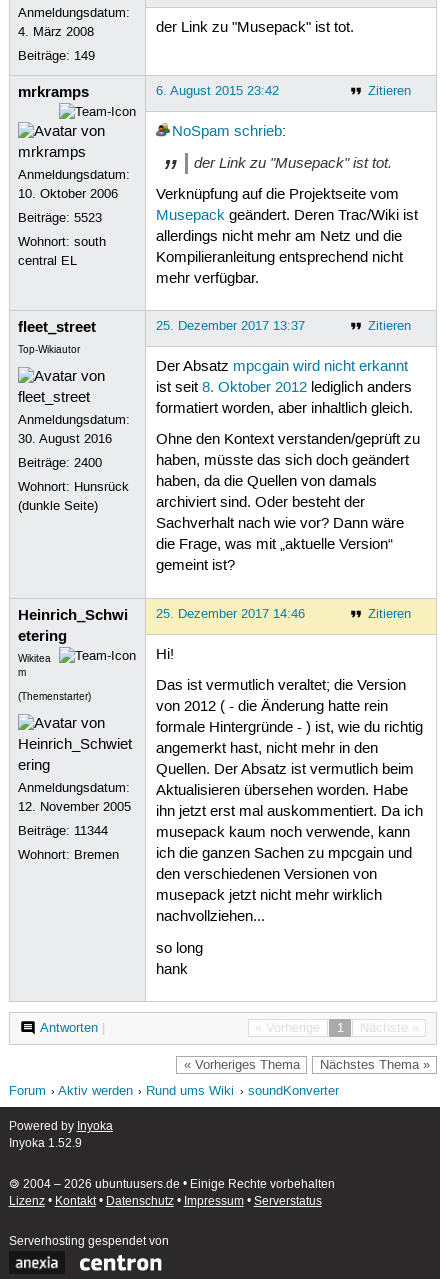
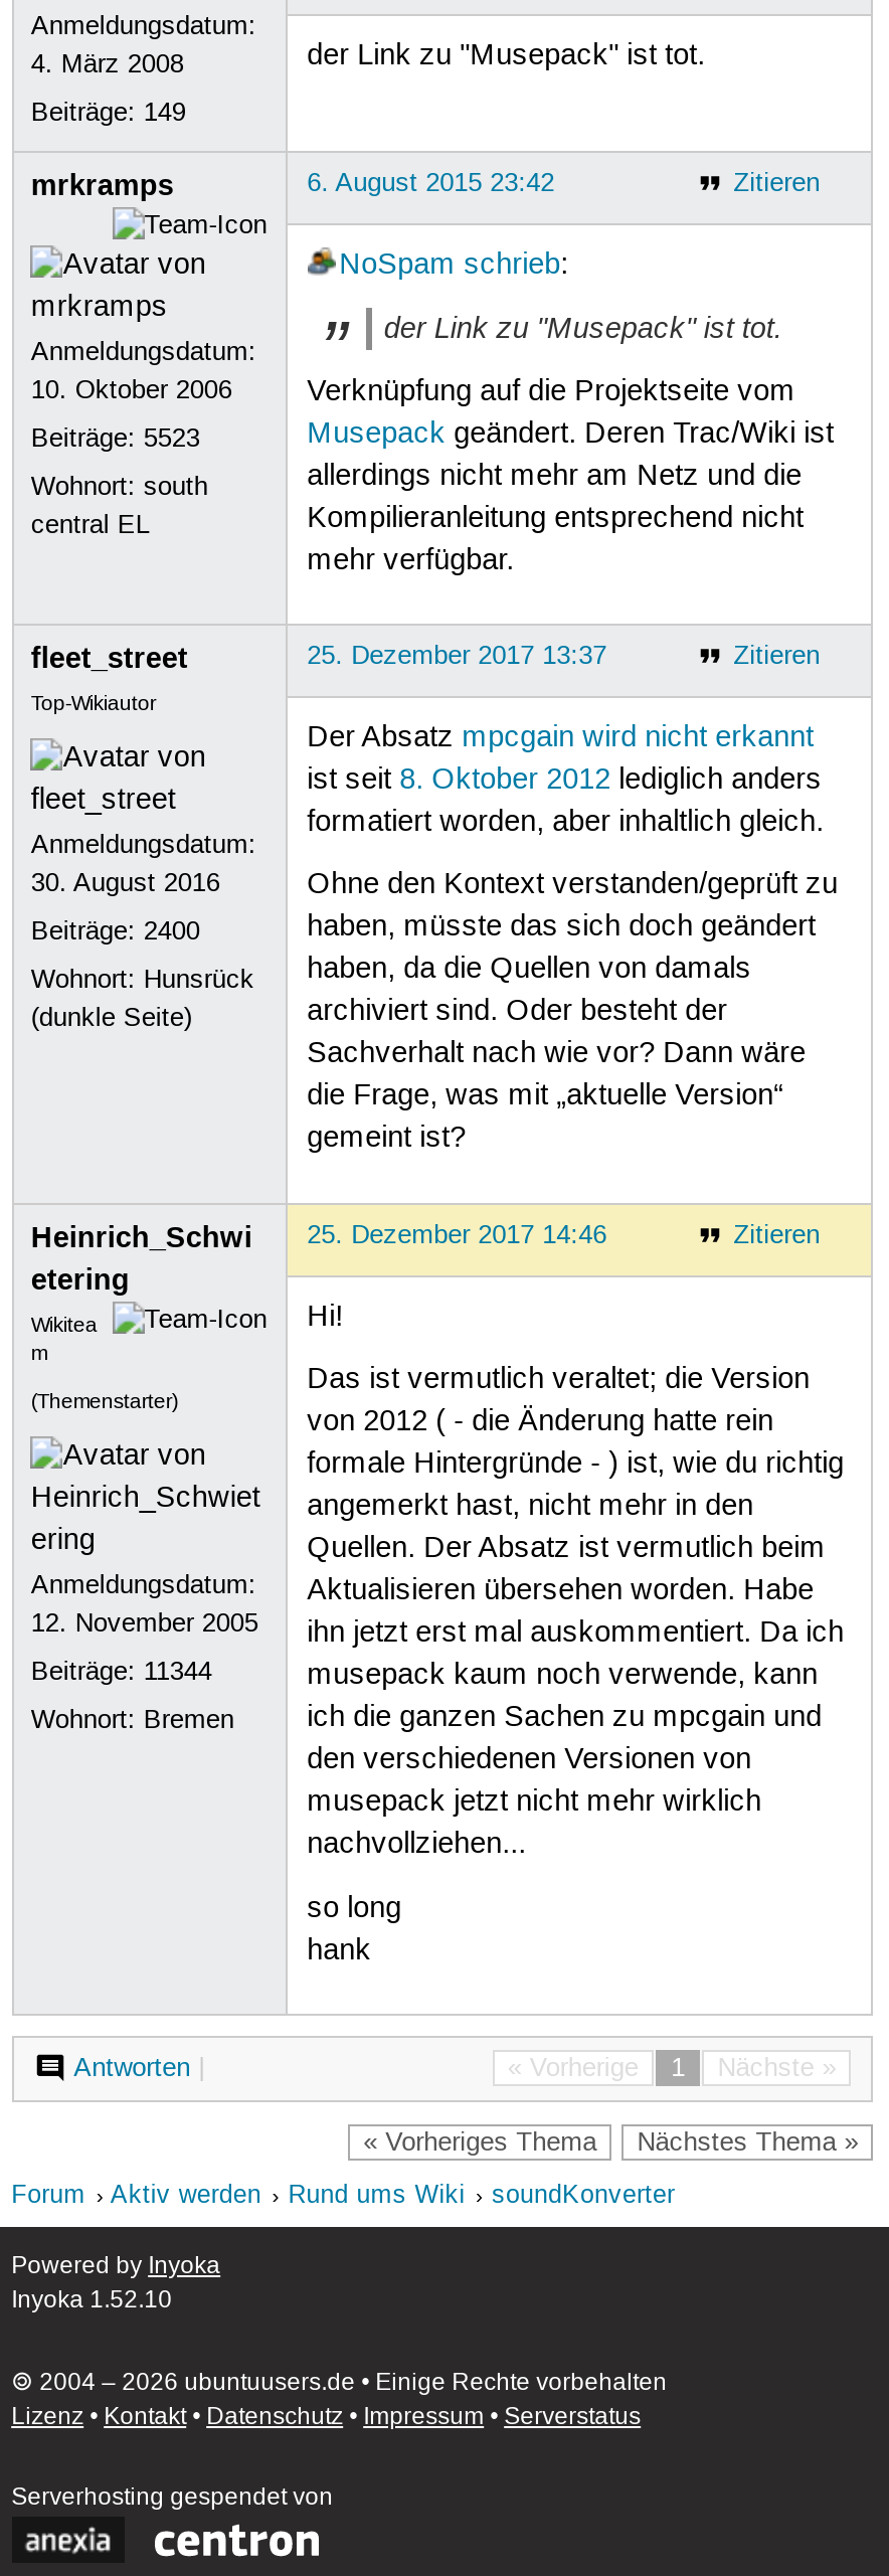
- Inyoka 1.52.9
+ Inyoka 1.52.10
